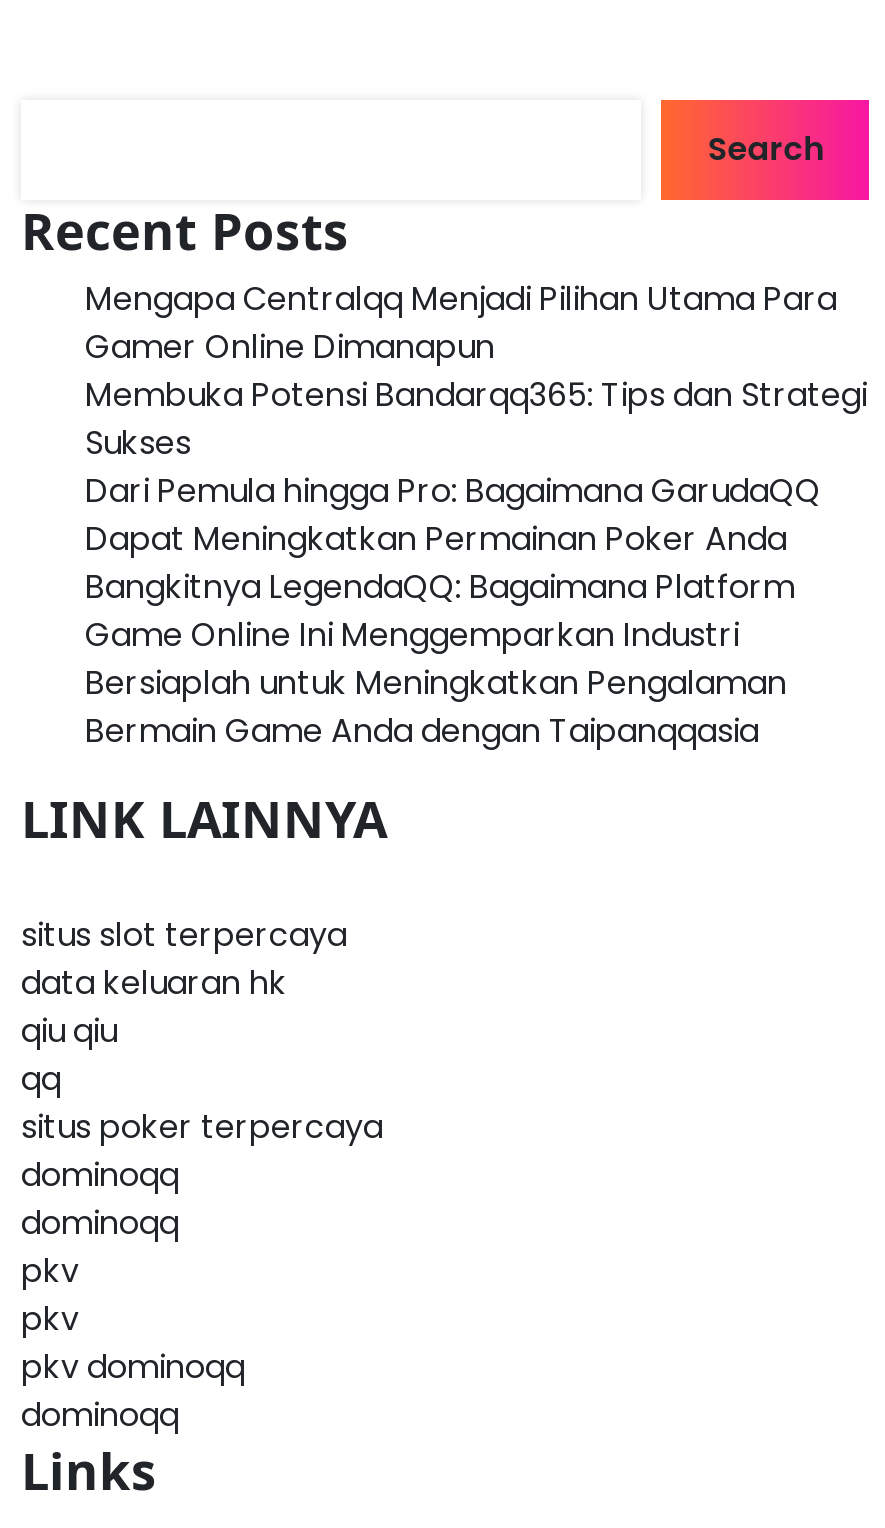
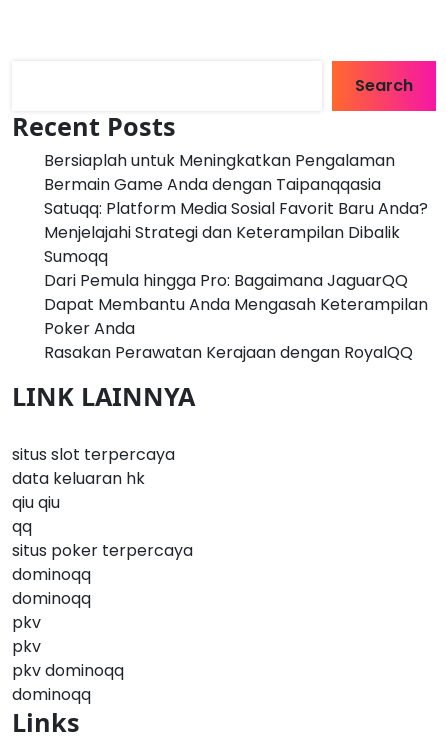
- Mengapa Centralqq Menjadi Pilihan Utama Para
- Gamer Online Dimanapun
- Membuka Potensi Bandarqq365: Tips dan Strategi
- Sukses
- Dari Pemula hingga Pro: Bagaimana GarudaQQ
- Dapat Meningkatkan Permainan Poker Anda
- Bangkitnya LegendaQQ: Bagaimana Platform
- Game Online Ini Menggemparkan Industri

moved up: Bersiaplah untuk Meningkatkan Pengalaman | Bermain Game Anda dengan Taipanqqasia

+ Satuqq: Platform Media Sosial Favorit Baru Anda?
+ Menjelajahi Strategi dan Keterampilan Dibalik
+ Sumoqq
+ Dari Pemula hingga Pro: Bagaimana JaguarQQ
+ Dapat Membantu Anda Mengasah Keterampilan
+ Poker Anda
+ Rasakan Perawatan Kerajaan dengan RoyalQQ
